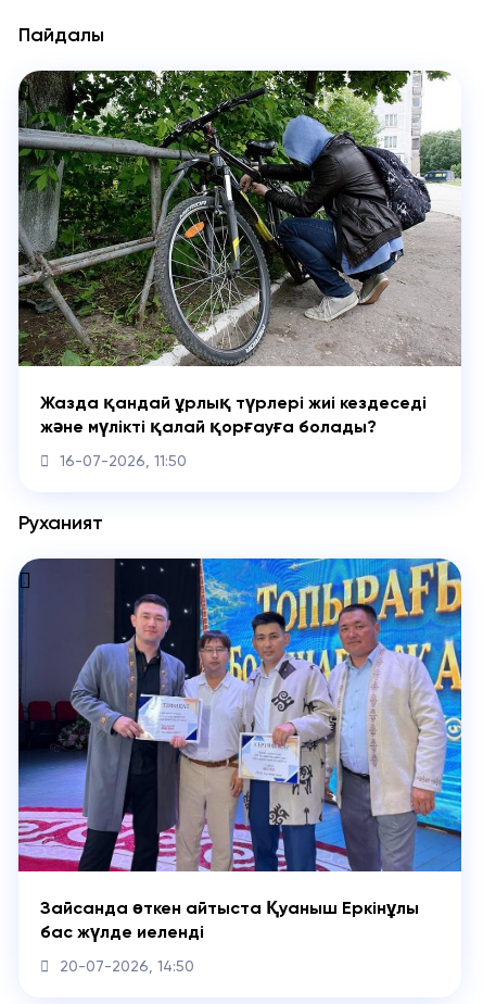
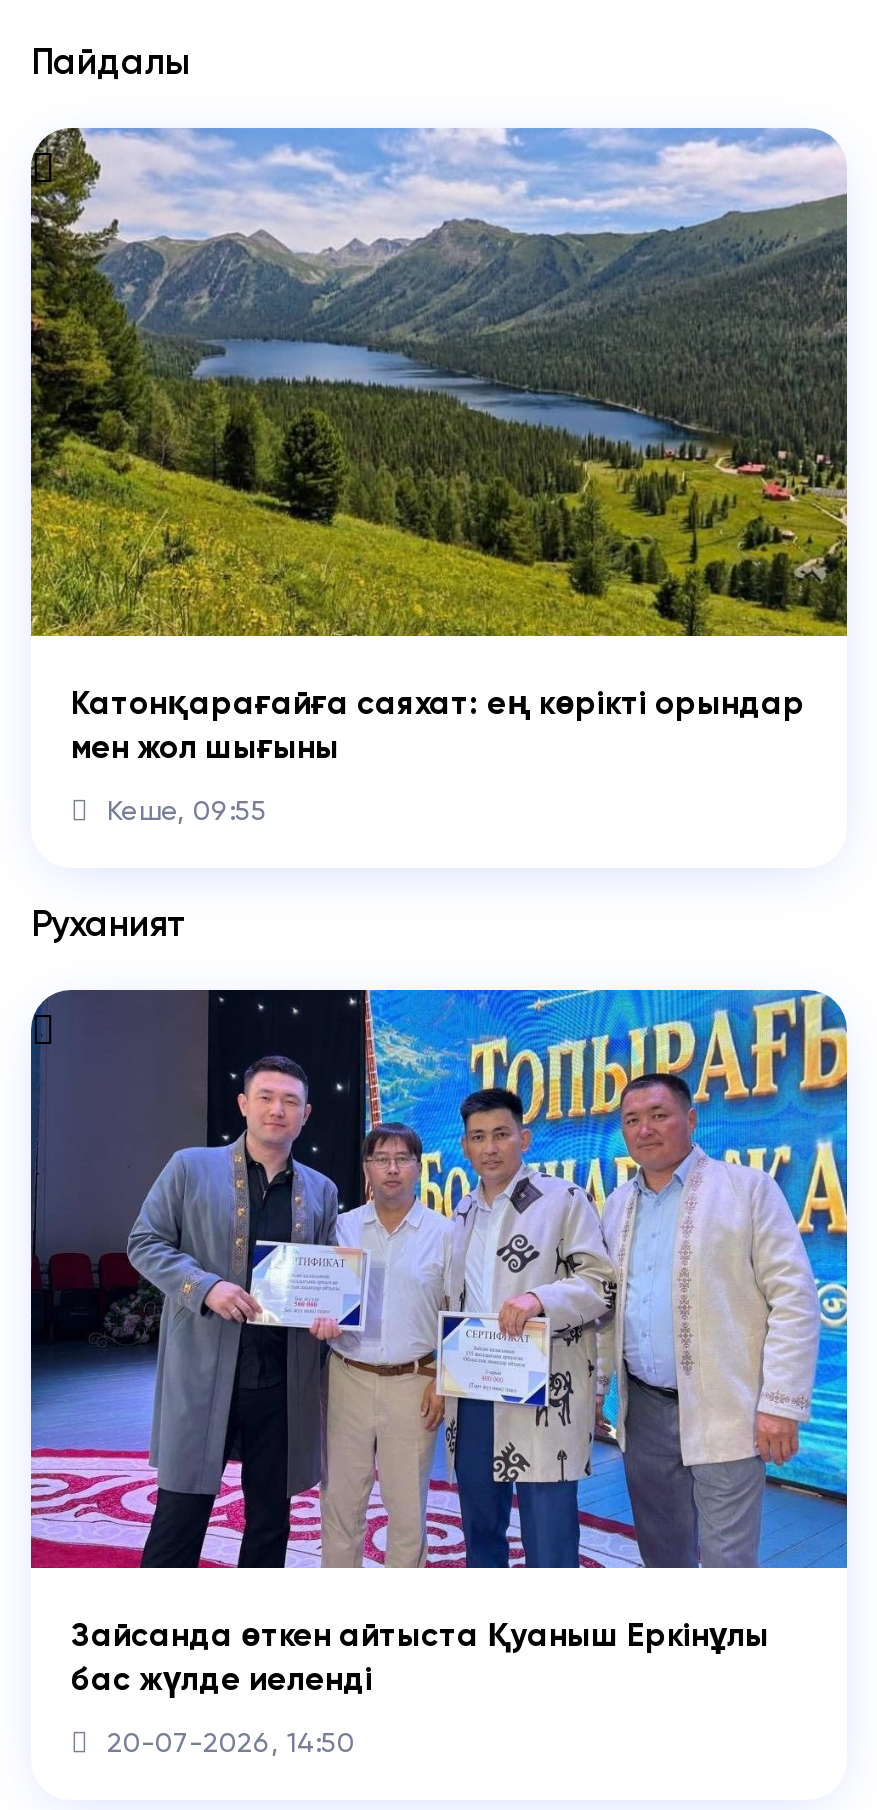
- [image]
- Жазда қандай ұрлық түрлері жиі кездеседі
- және мүлікті қалай қорғауға болады?
+ [image]
+ Катонқарағайға саяхат: ең көрікті орындар
+ мен жол шығыны

- 16-07-2026, 11:50
+ Кеше, 09:55
